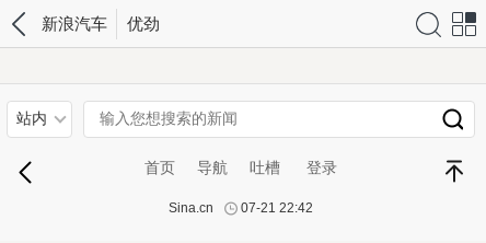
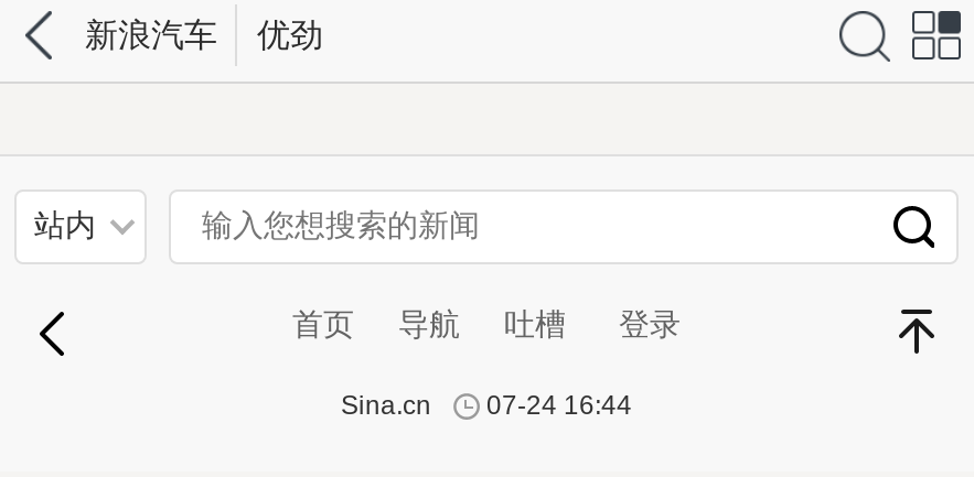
- Sina.cn 07-21 22:42
+ Sina.cn 07-24 16:44
